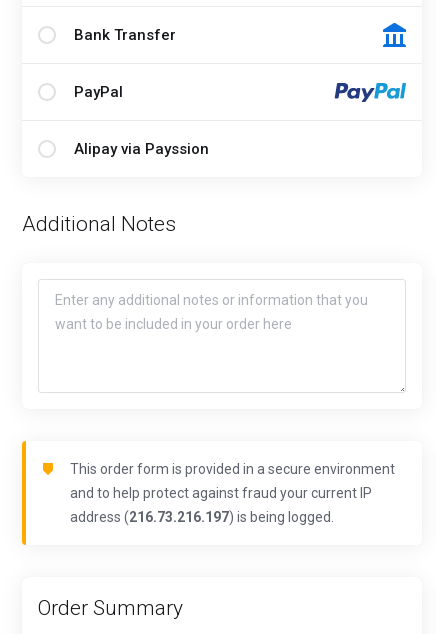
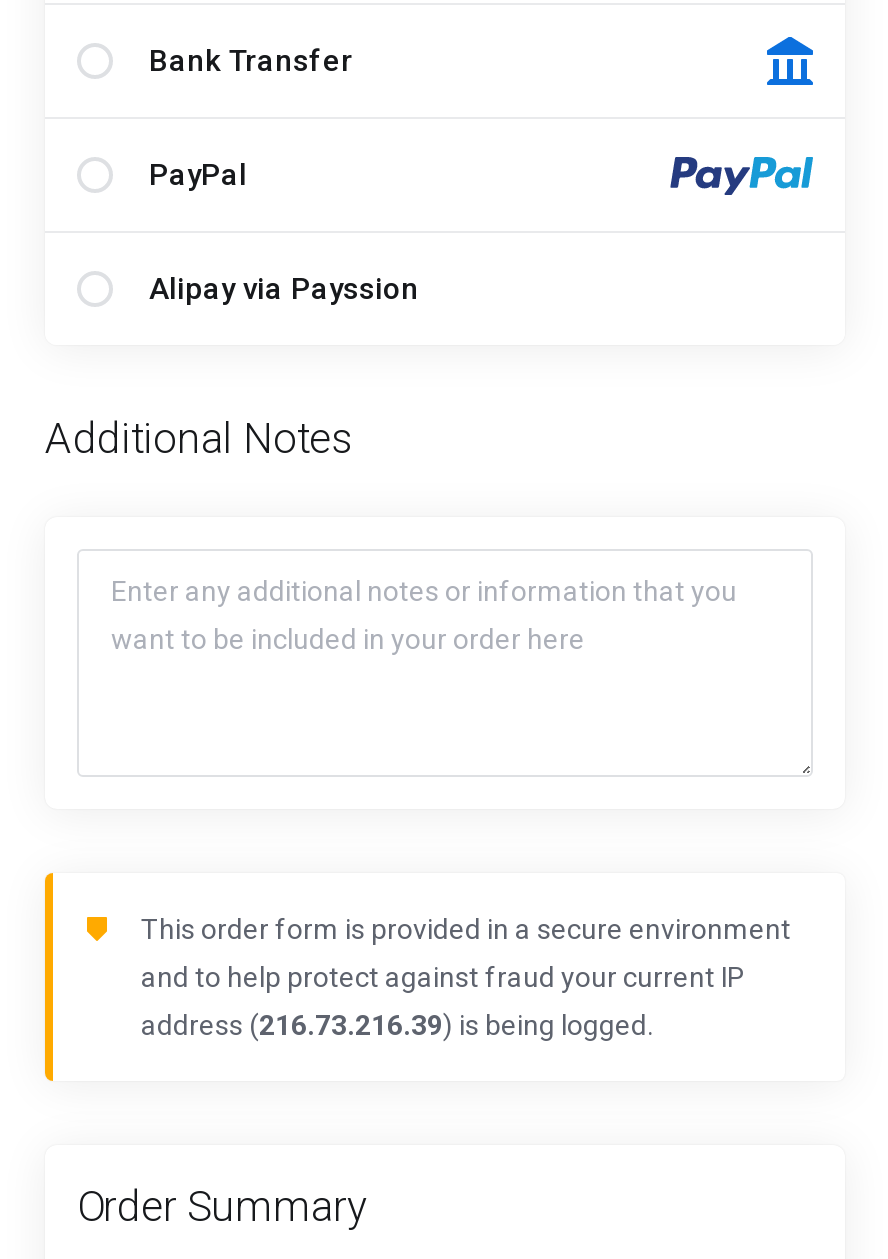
- address (216.73.216.197) is being logged.
+ address (216.73.216.39) is being logged.
